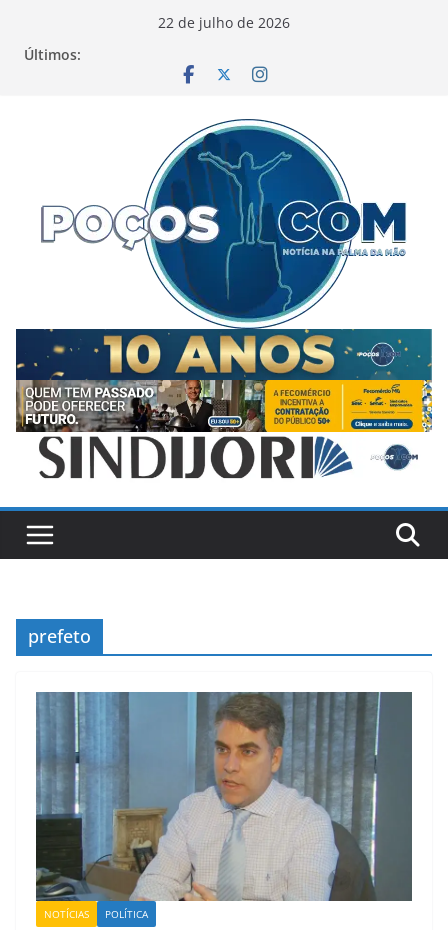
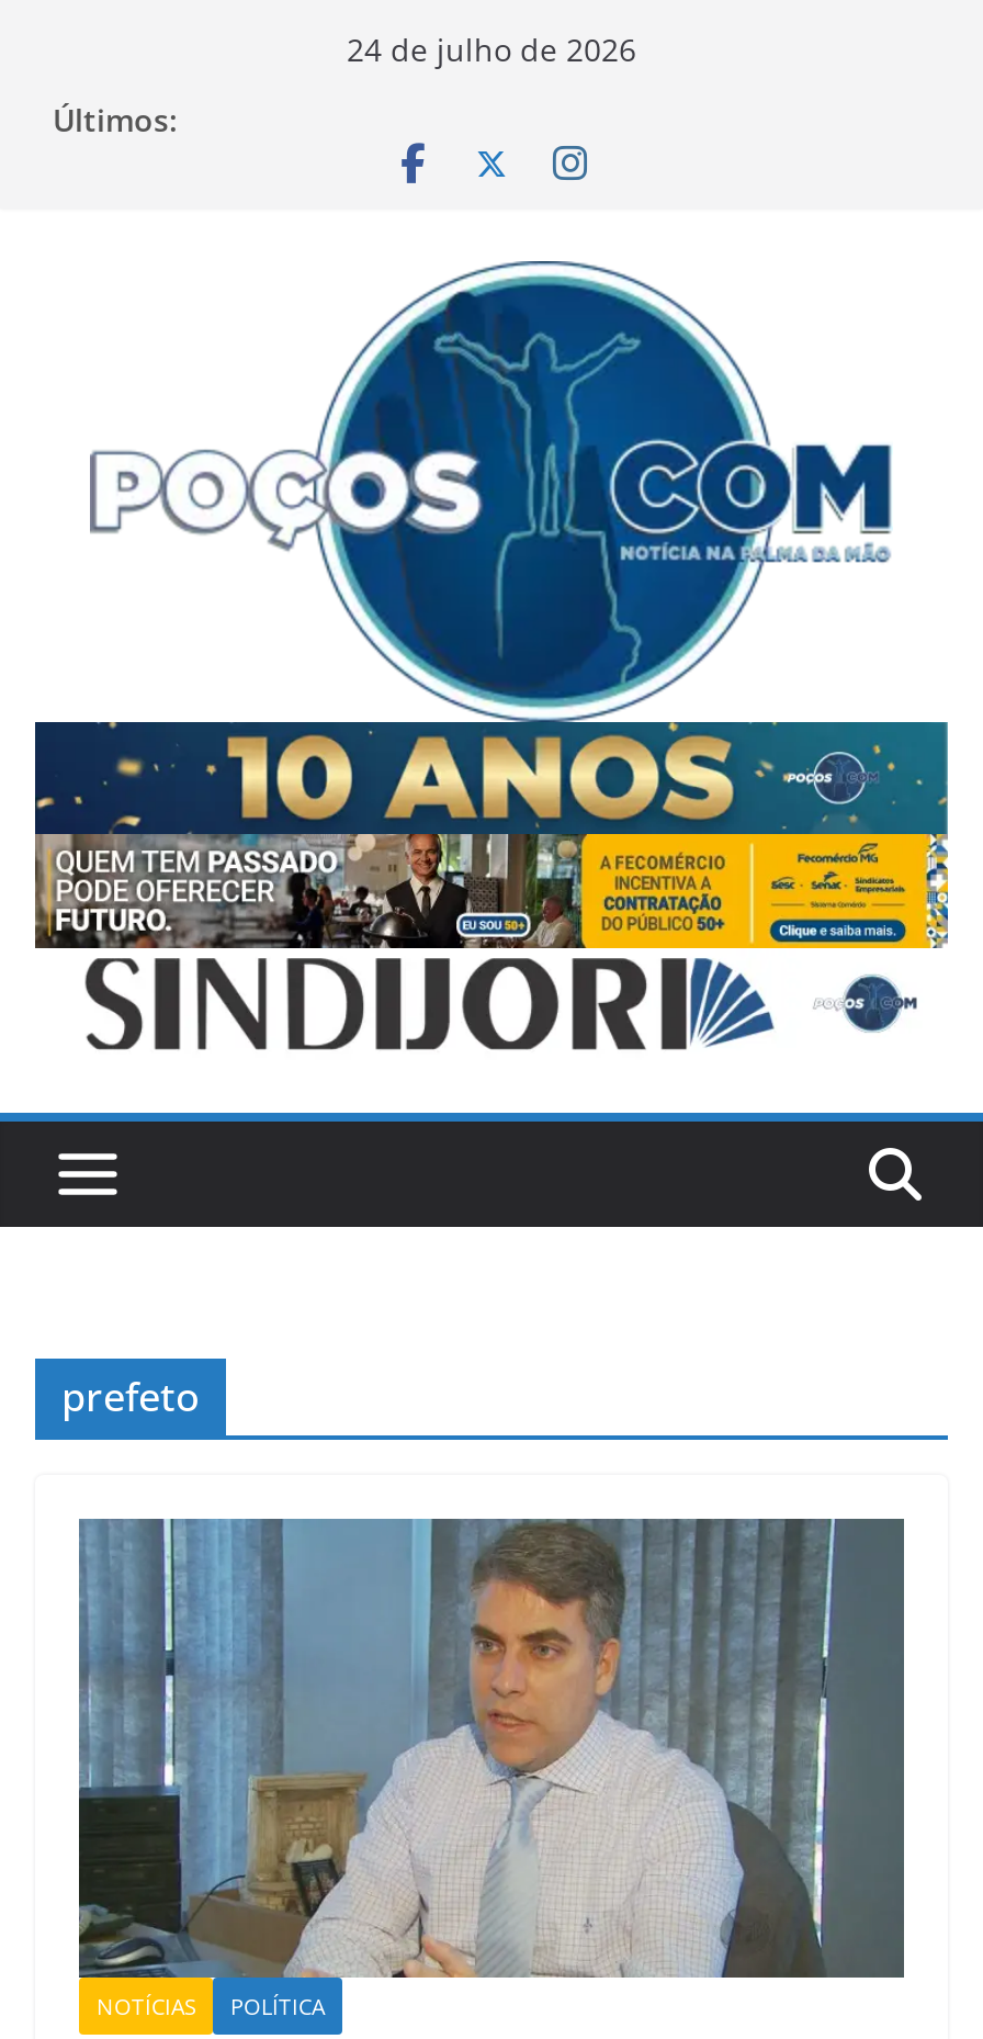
- 22 de julho de 2026
+ 24 de julho de 2026
